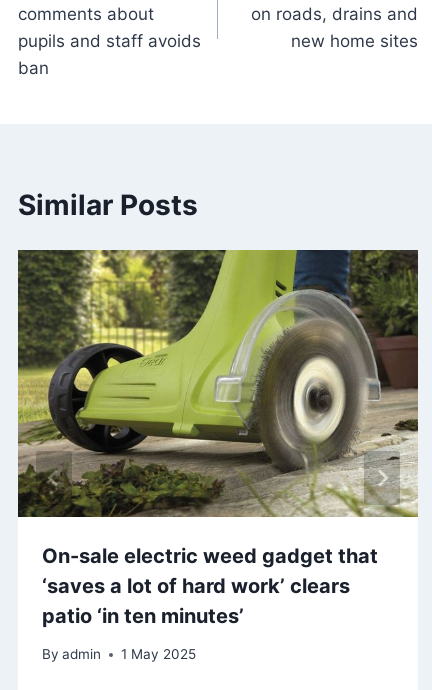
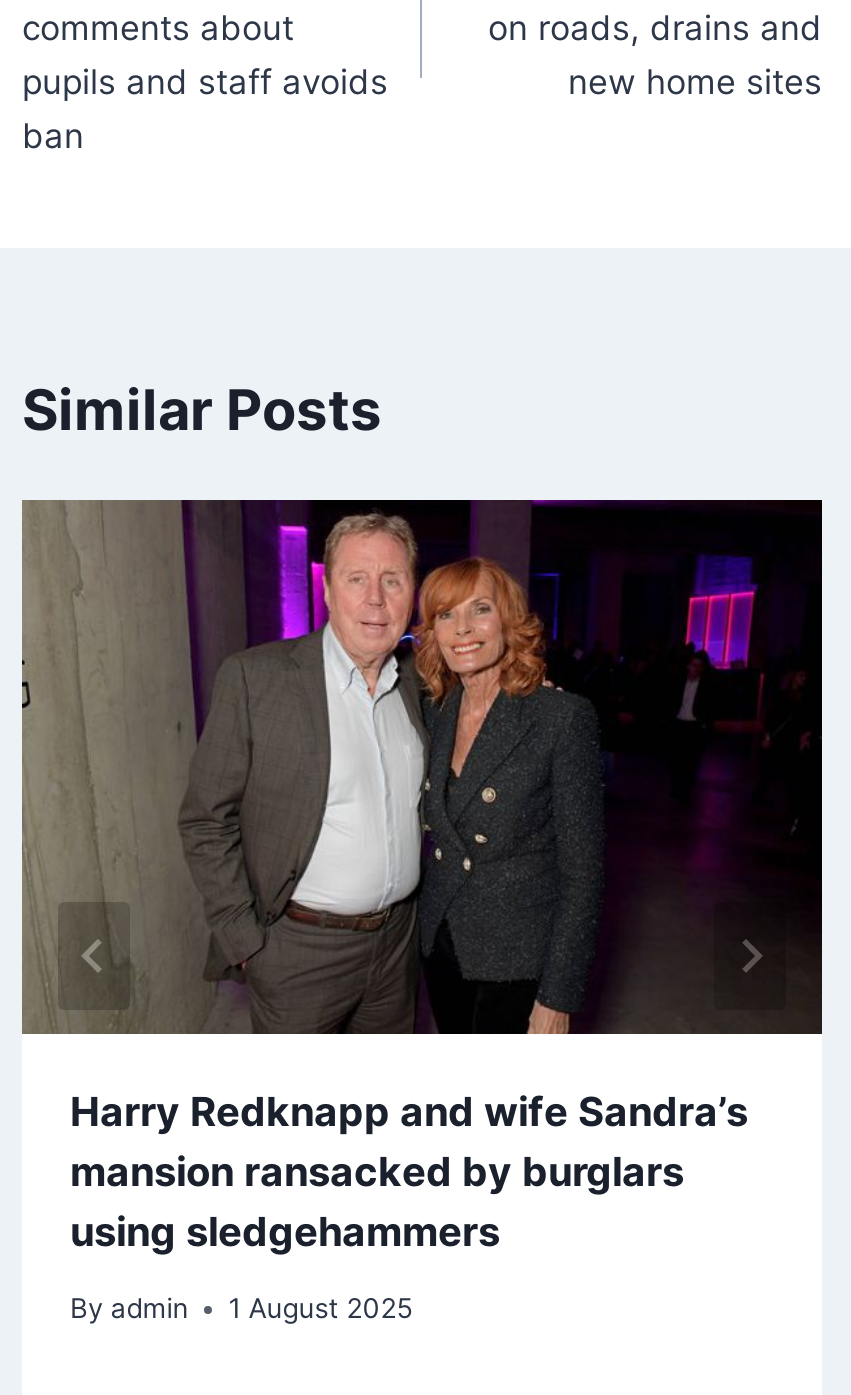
- [image]
- On-sale electric weed gadget that
- ‘saves a lot of hard work’ clears
- patio ‘in ten minutes’
+ [image]
+ Harry Redknapp and wife Sandra’s
+ mansion ransacked by burglars
+ using sledgehammers

- By admin 1 May 2025
+ By admin 1 August 2025
